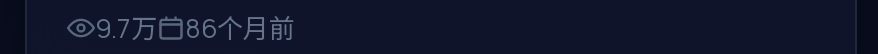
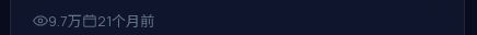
- 9.7万 86个月前
+ 9.7万 21个月前
